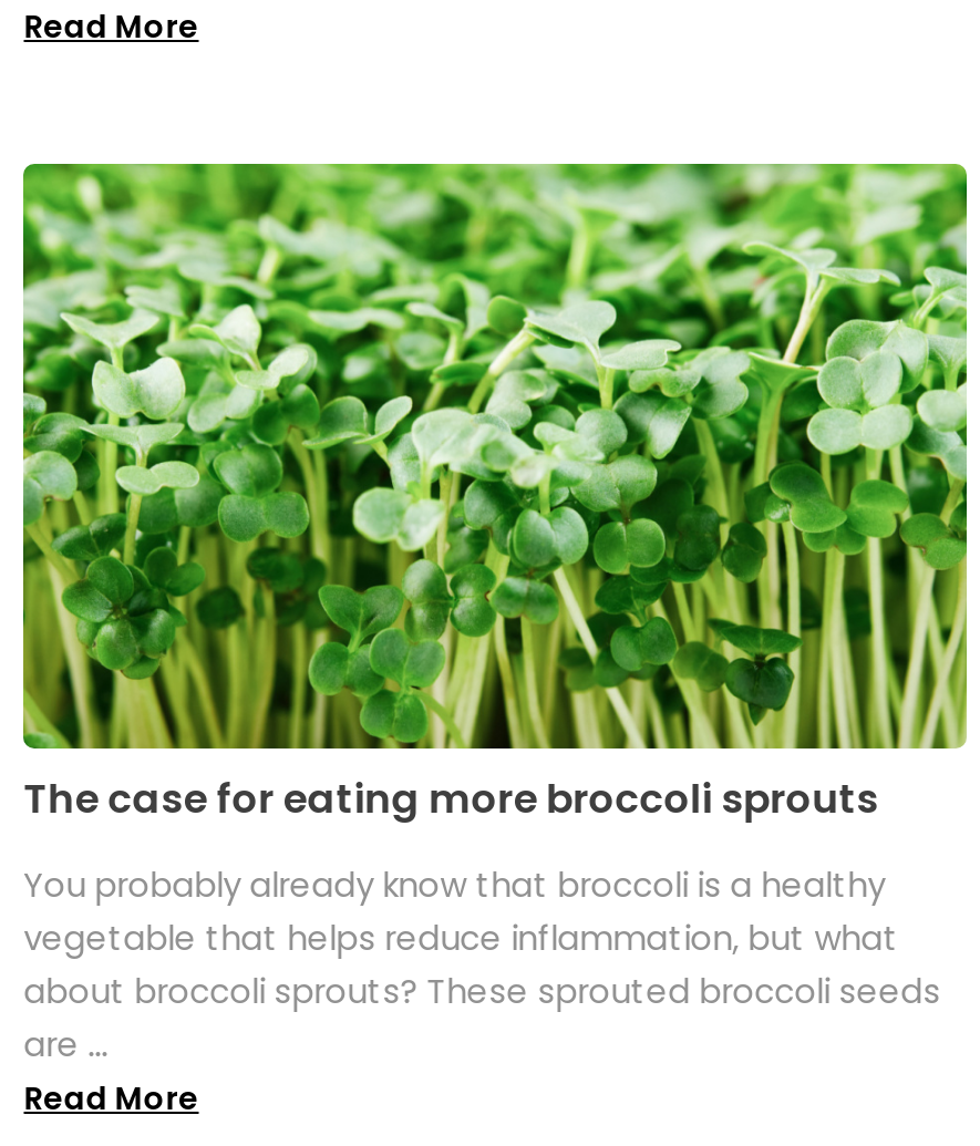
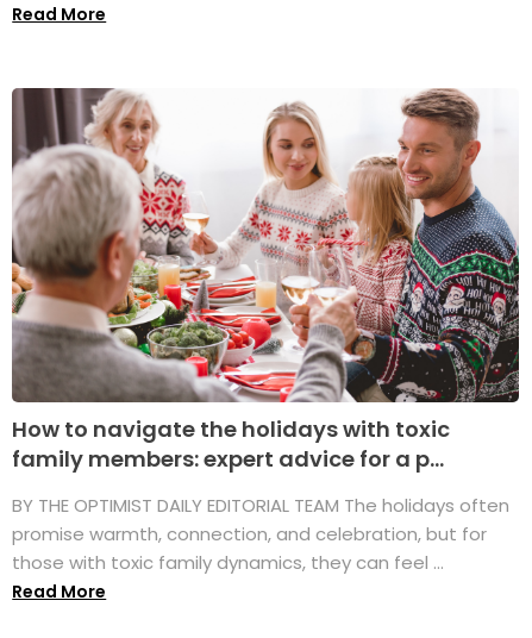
- [image]
- The case for eating more broccoli sprouts
+ [image]
+ How to navigate the holidays with toxic
+ family members: expert advice for a p...

- You probably already know that broccoli is a healthy
- vegetable that helps reduce inflammation, but what
- about broccoli sprouts? These sprouted broccoli seeds
- are ...
+ BY THE OPTIMIST DAILY EDITORIAL TEAM The holidays often
+ promise warmth, connection, and celebration, but for
+ those with toxic family dynamics, they can feel ...
